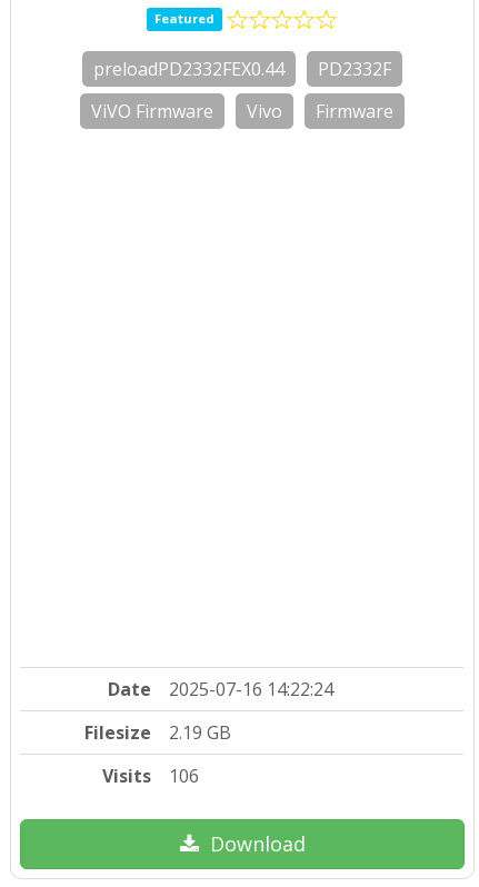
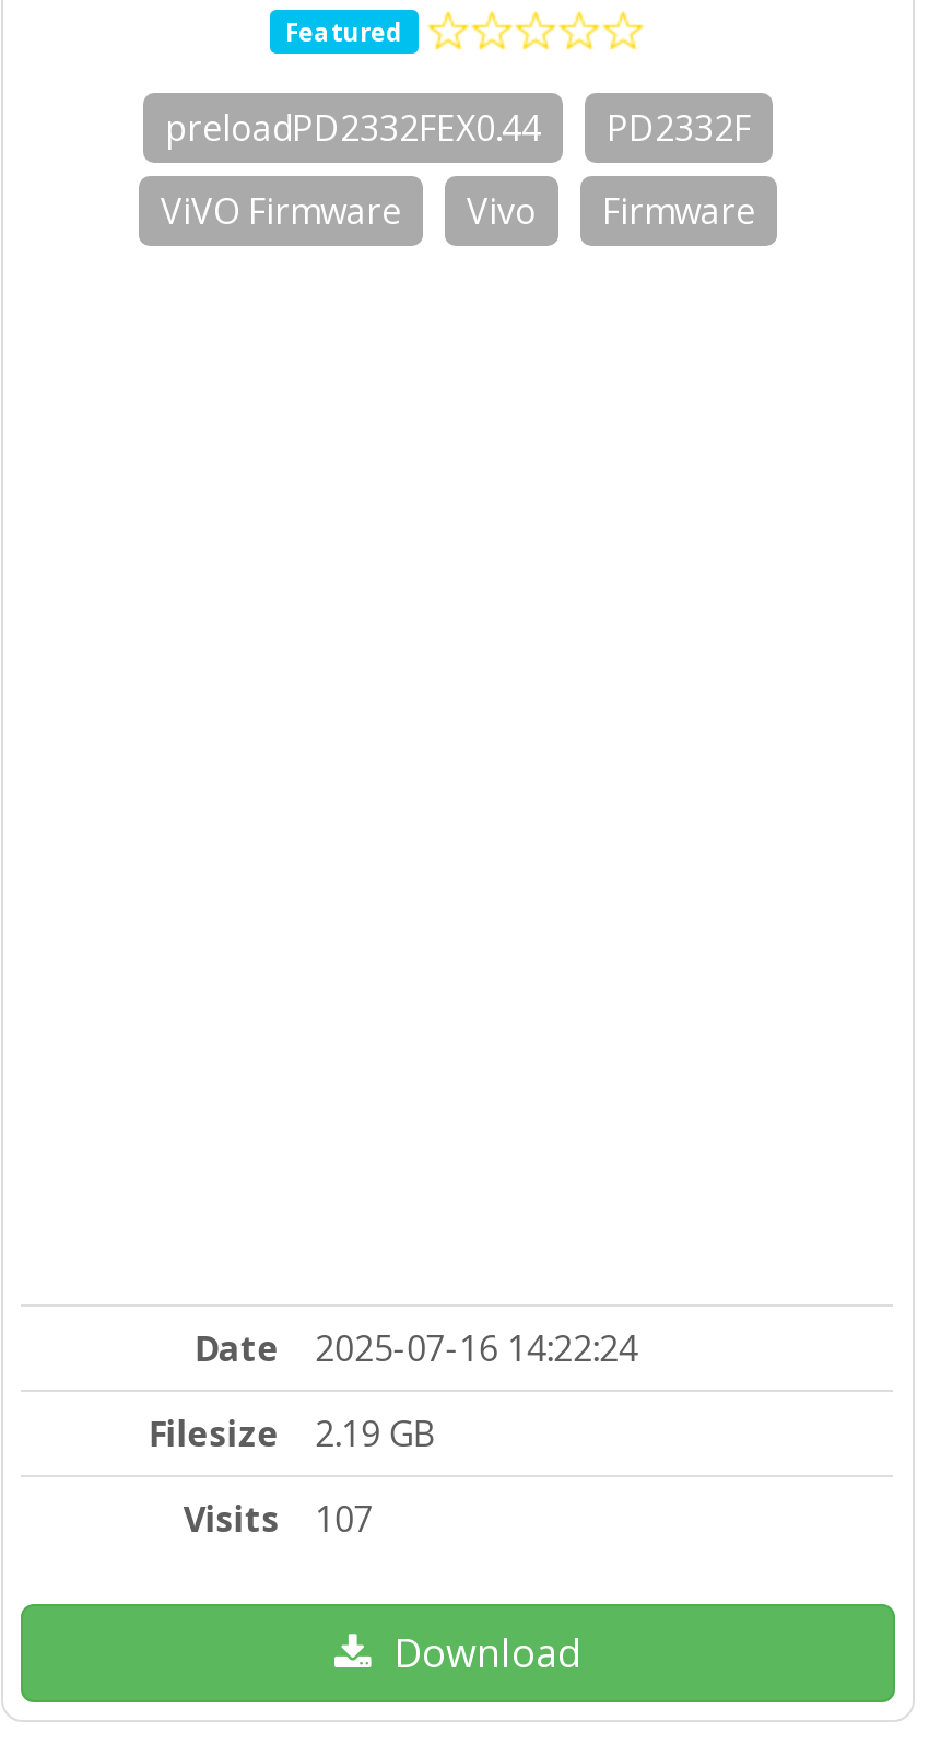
- Visits 106
+ Visits 107
